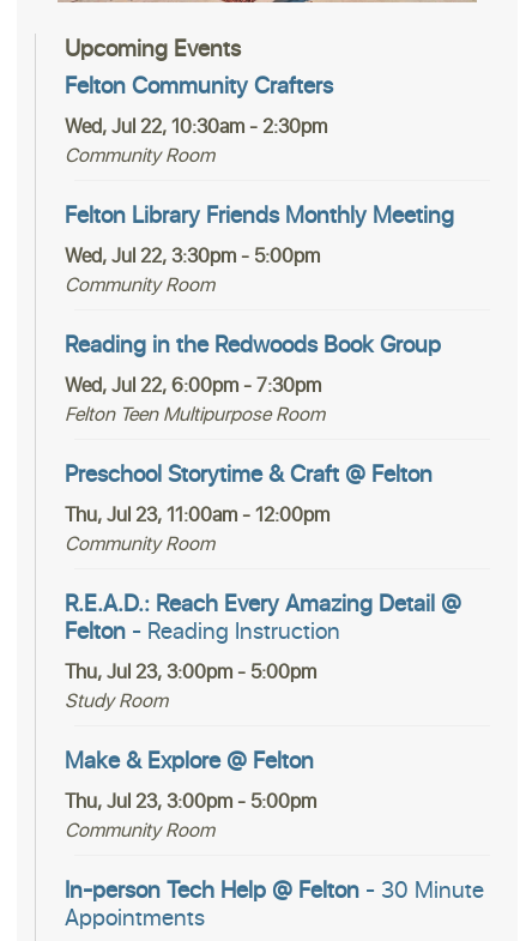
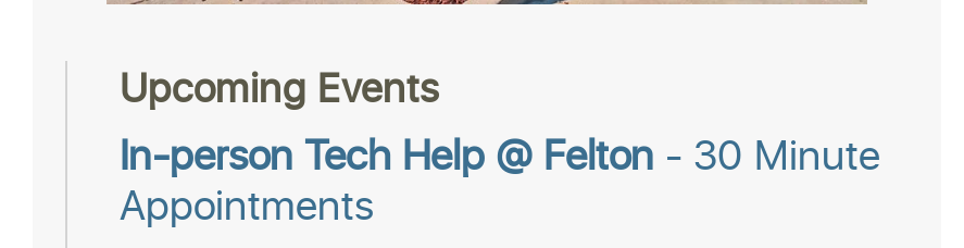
- Felton Community Crafters
- Wed, Jul 22, 10:30am - 2:30pm
- Community Room
- Felton Library Friends Monthly Meeting
- Wed, Jul 22, 3:30pm - 5:00pm
- Community Room
- Reading in the Redwoods Book Group
- Wed, Jul 22, 6:00pm - 7:30pm
- Felton Teen Multipurpose Room
- Preschool Storytime & Craft @ Felton
- Thu, Jul 23, 11:00am - 12:00pm
- Community Room
- R.E.A.D.: Reach Every Amazing Detail @
- Felton - Reading Instruction
- Thu, Jul 23, 3:00pm - 5:00pm
- Study Room
- Make & Explore @ Felton
- Thu, Jul 23, 3:00pm - 5:00pm
- Community Room
